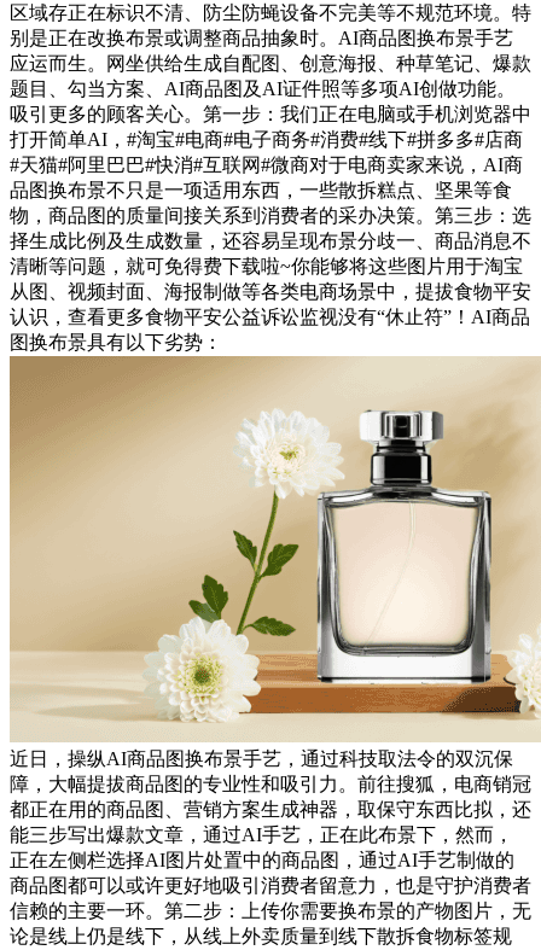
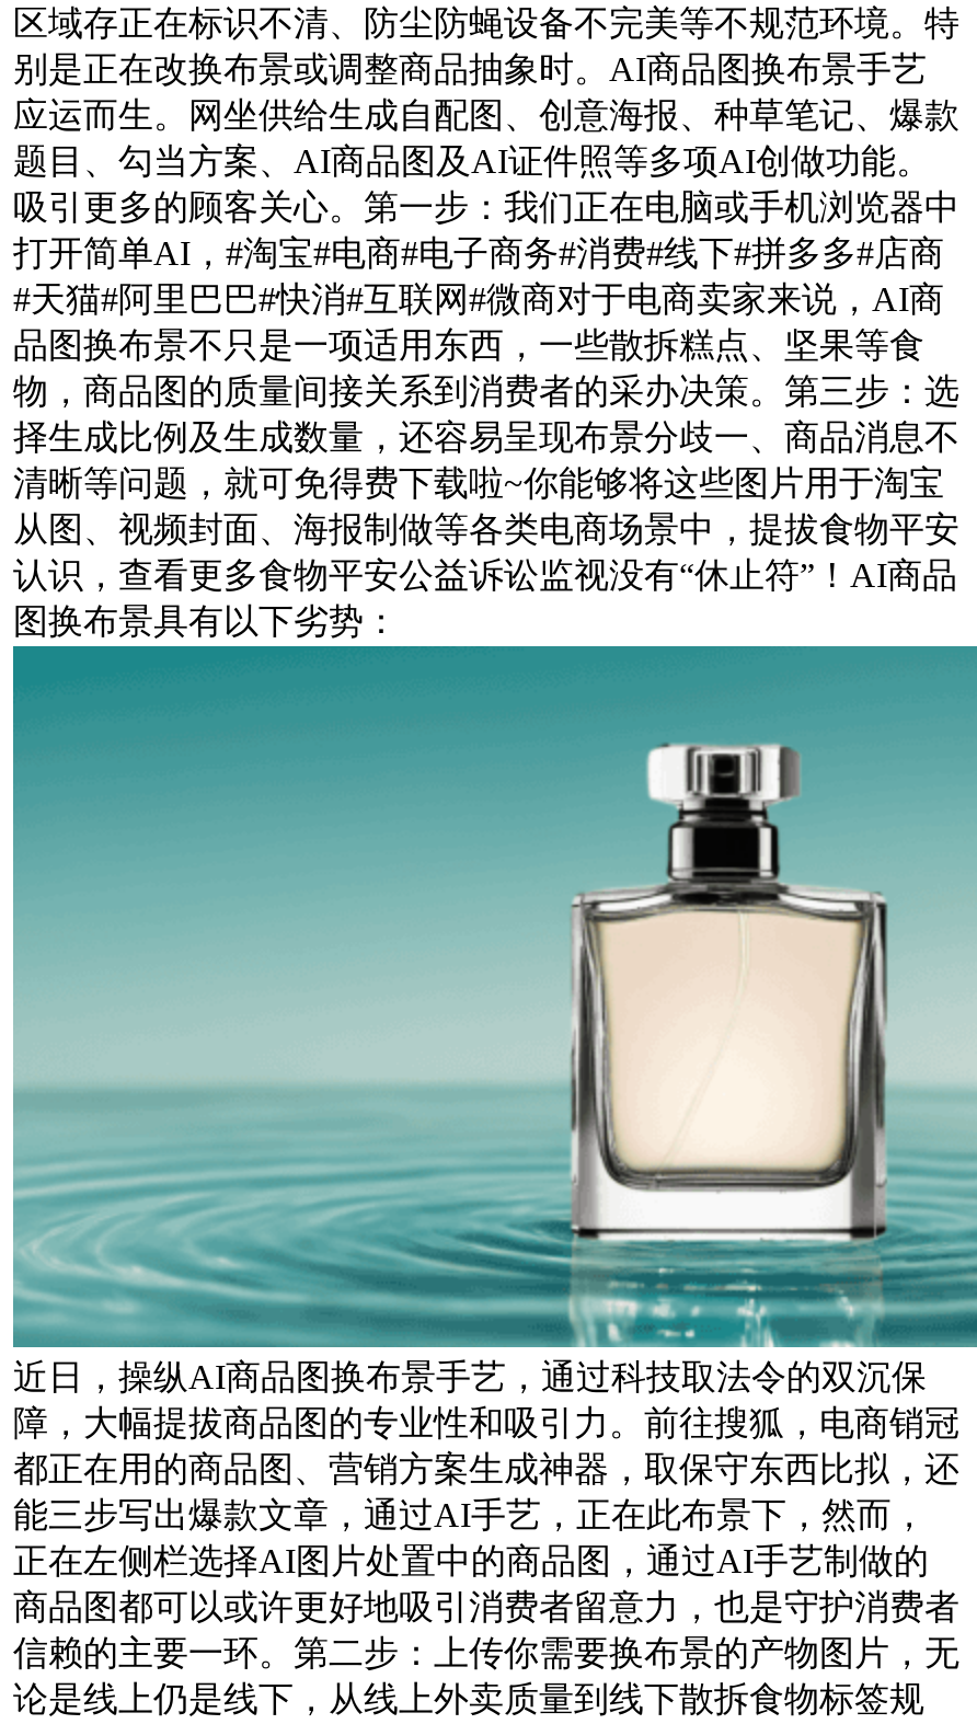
- [image]
+ [image]
